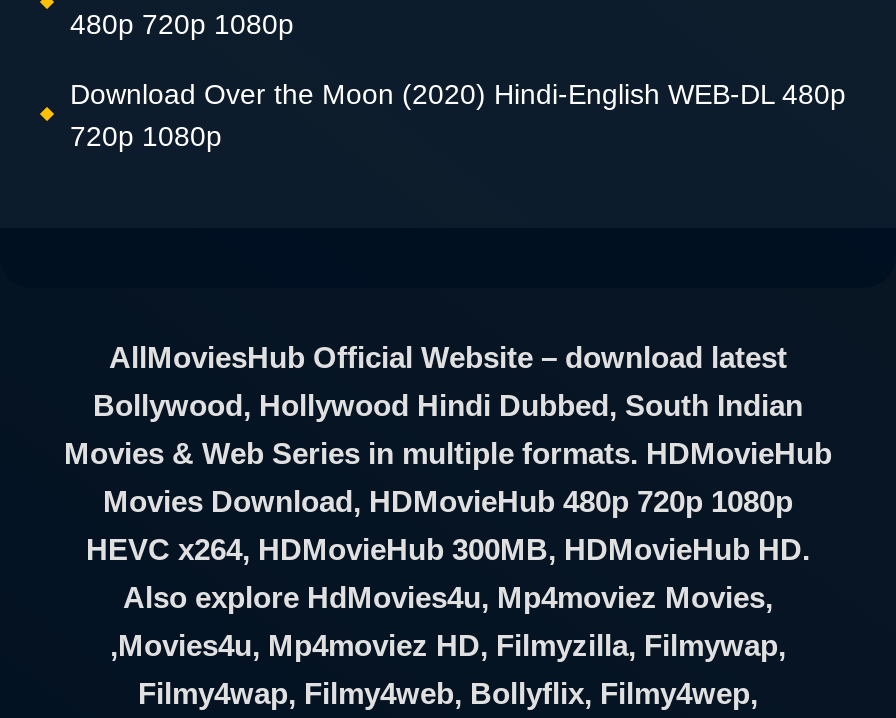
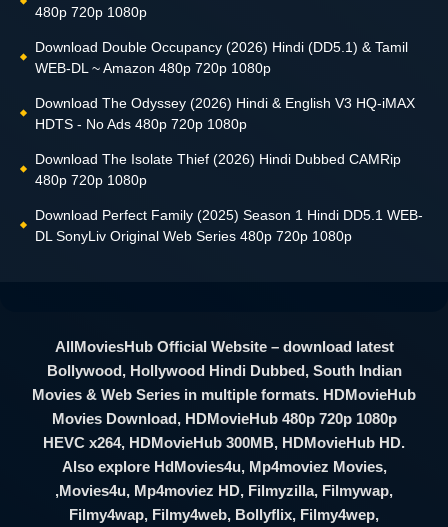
- Download Over the Moon (2020) Hindi-English WEB-DL 480p
- 720p 1080p
+ Download Double Occupancy (2026) Hindi (DD5.1) & Tamil
+ WEB-DL ~ Amazon 480p 720p 1080p
+ Download The Odyssey (2026) Hindi & English V3 HQ-iMAX
+ HDTS - No Ads 480p 720p 1080p
+ Download The Isolate Thief (2026) Hindi Dubbed CAMRip
+ 480p 720p 1080p
+ Download Perfect Family (2025) Season 1 Hindi DD5.1 WEB-
+ DL SonyLiv Original Web Series 480p 720p 1080p
